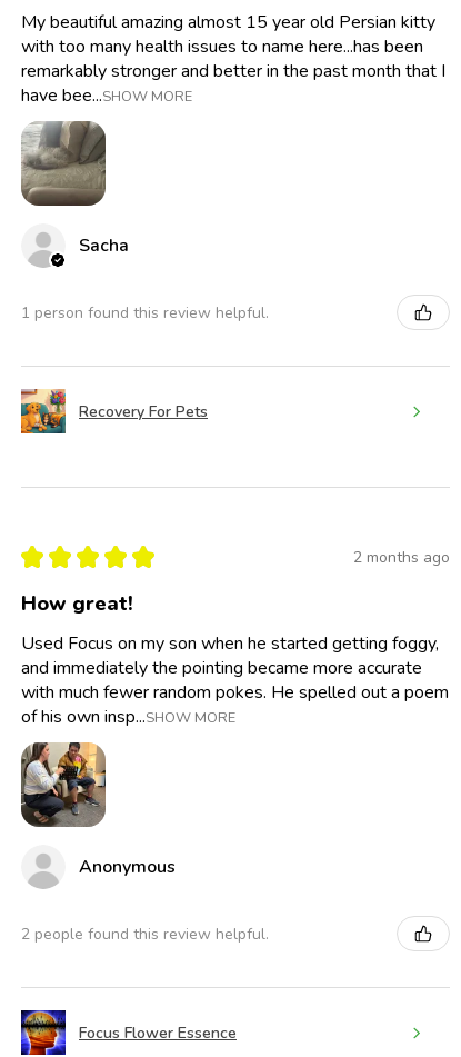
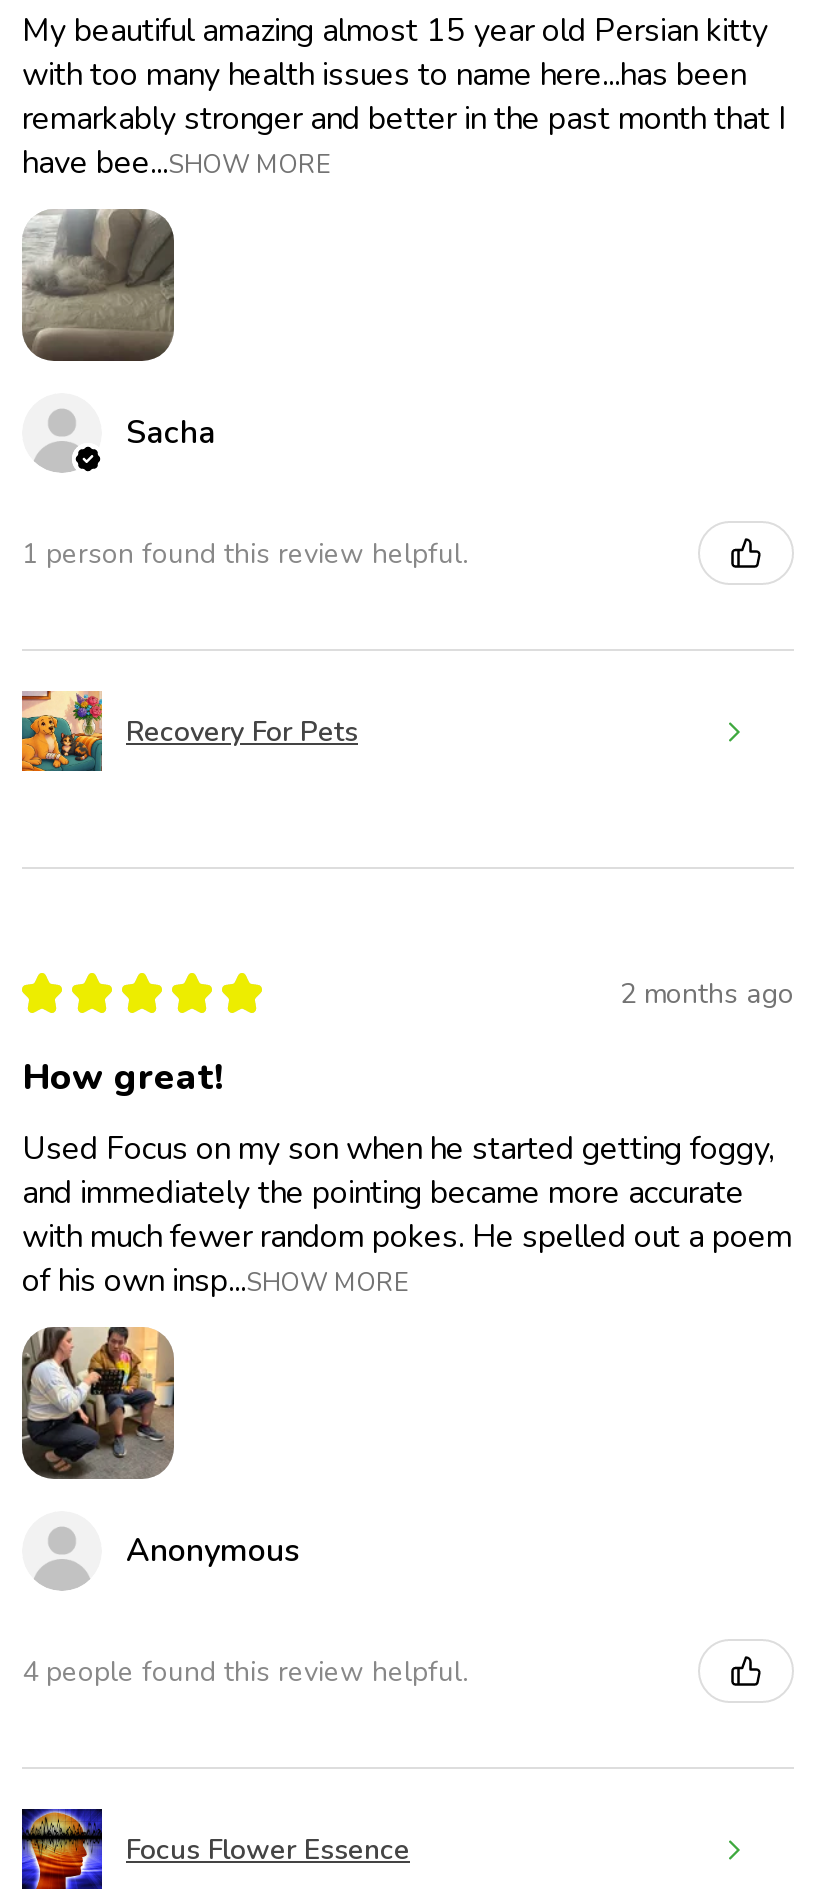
- 2 people found this review helpful.
+ 4 people found this review helpful.
